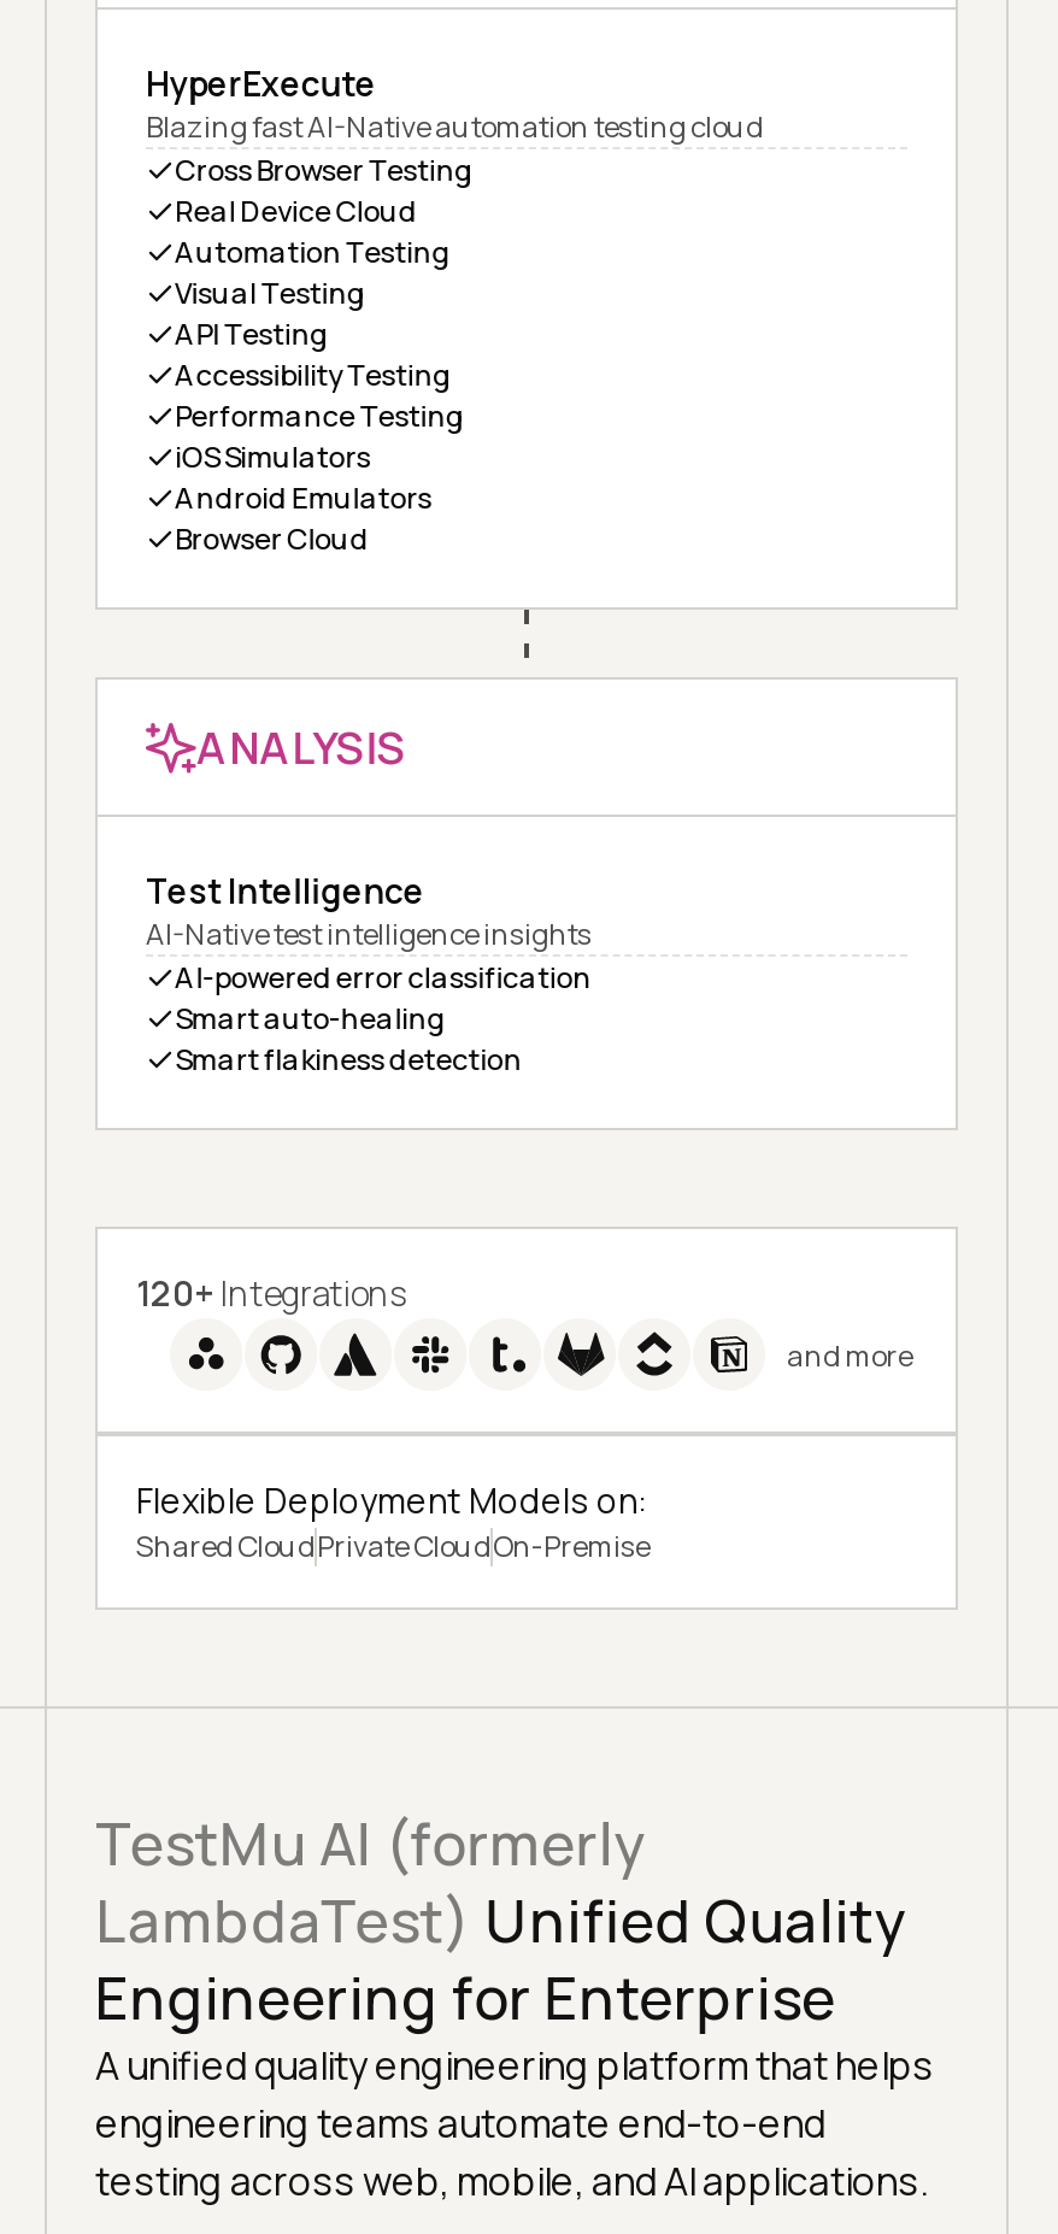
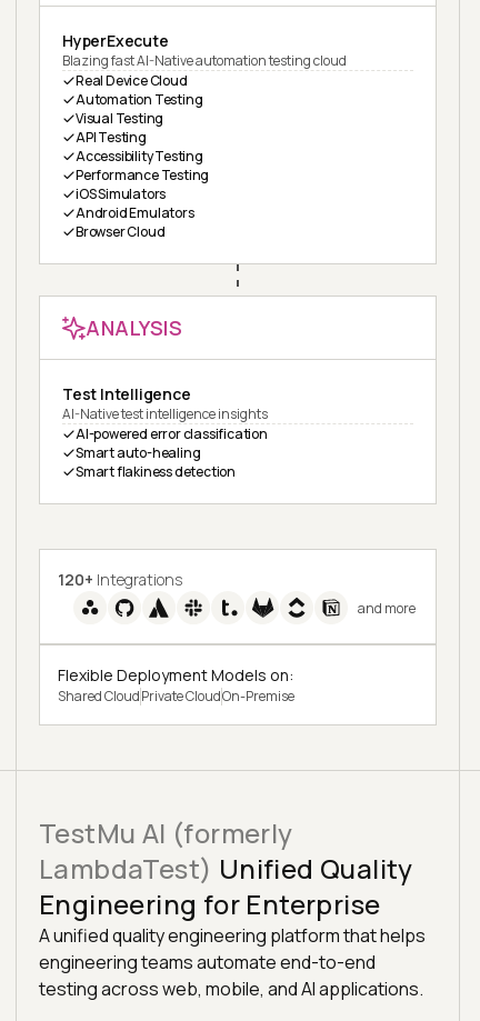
- Cross Browser Testing
